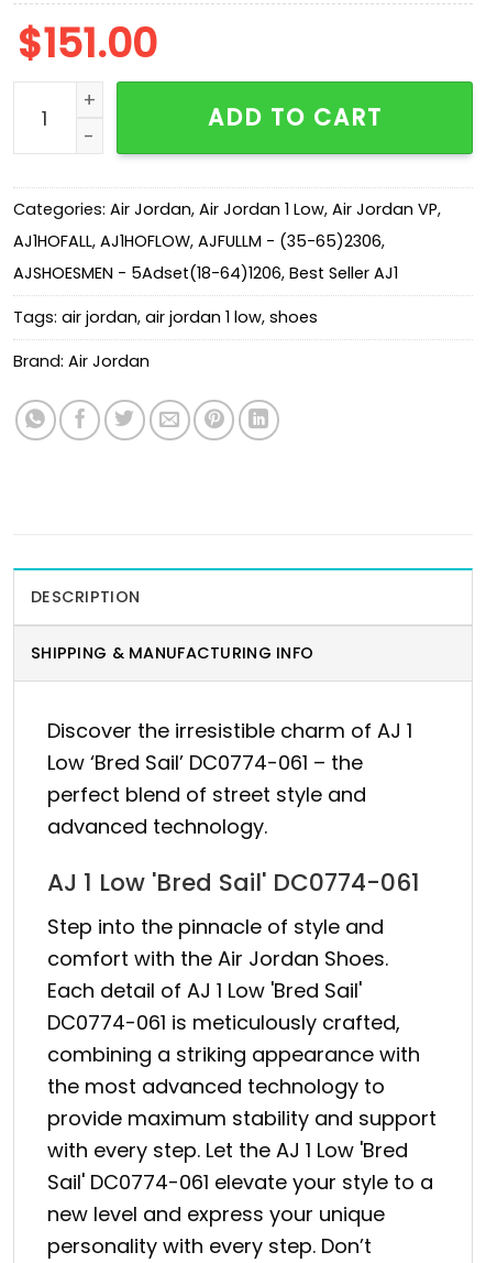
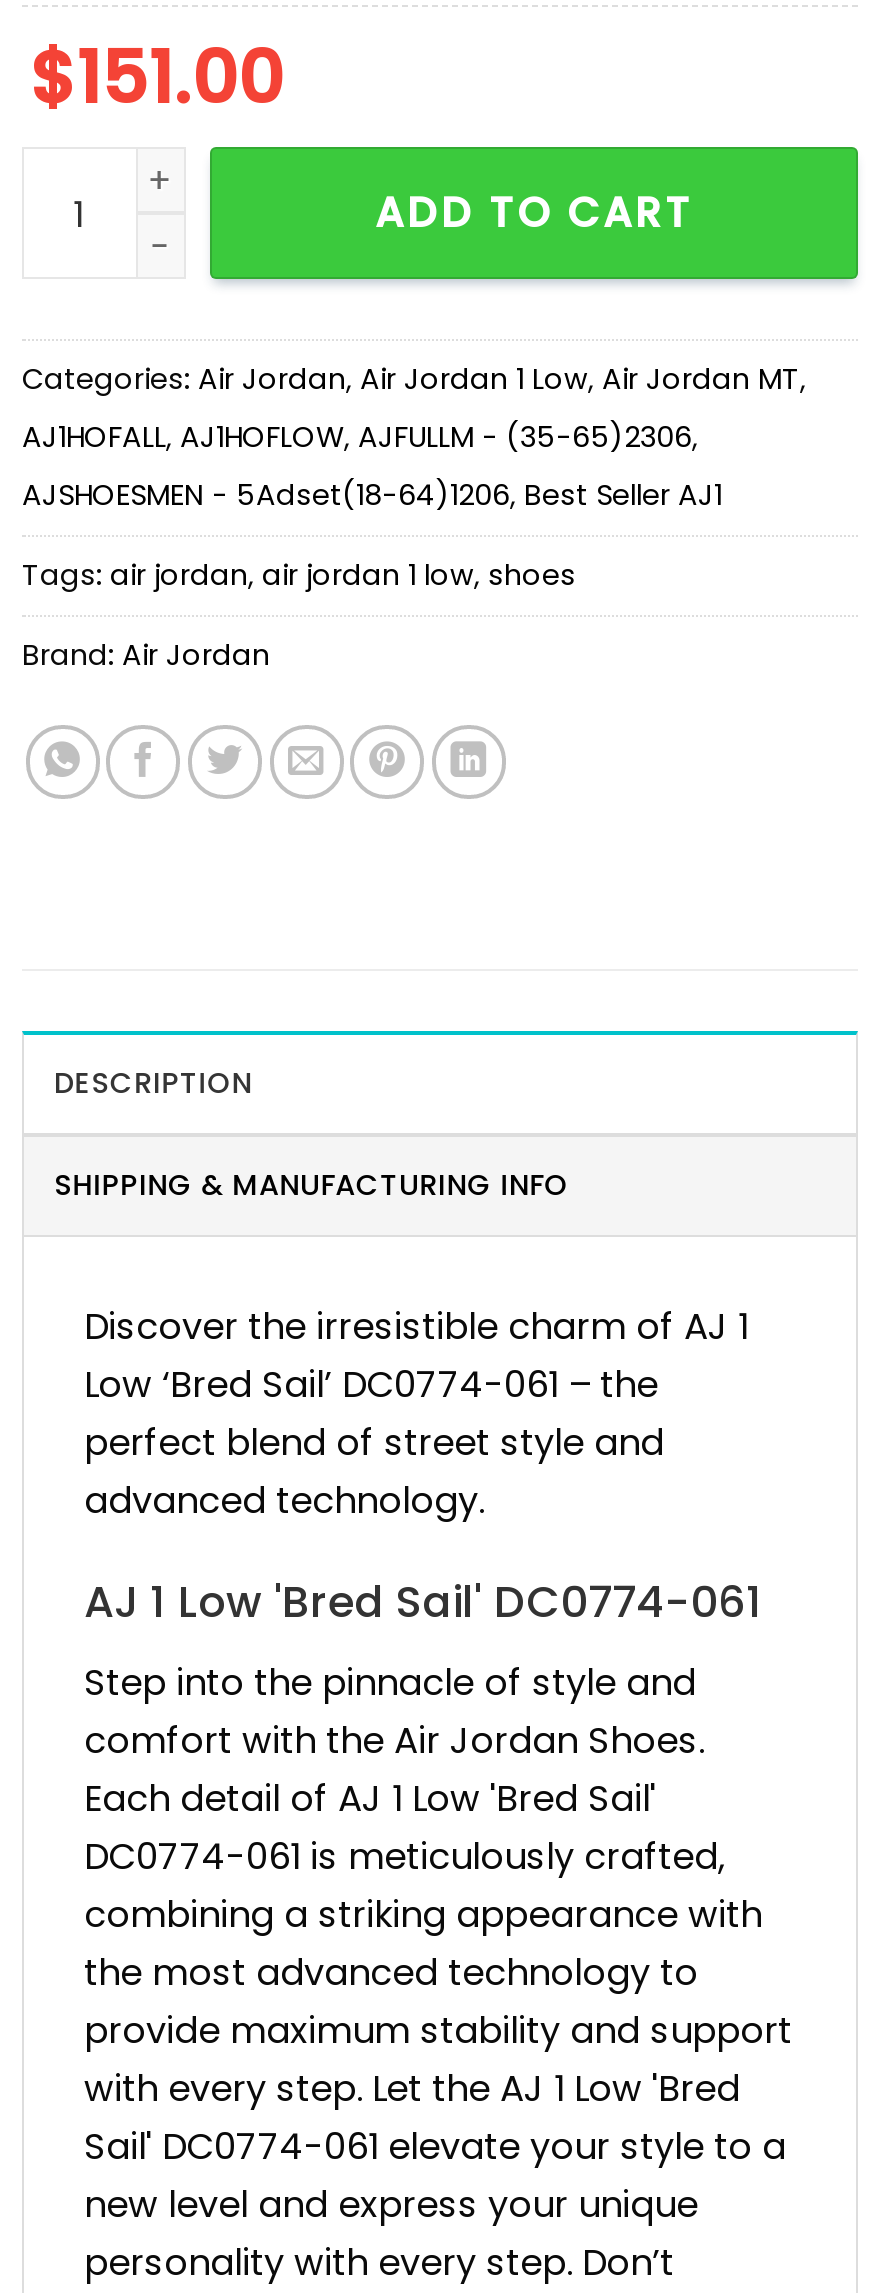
- Categories: Air Jordan, Air Jordan 1 Low, Air Jordan VP,
+ Categories: Air Jordan, Air Jordan 1 Low, Air Jordan MT,
